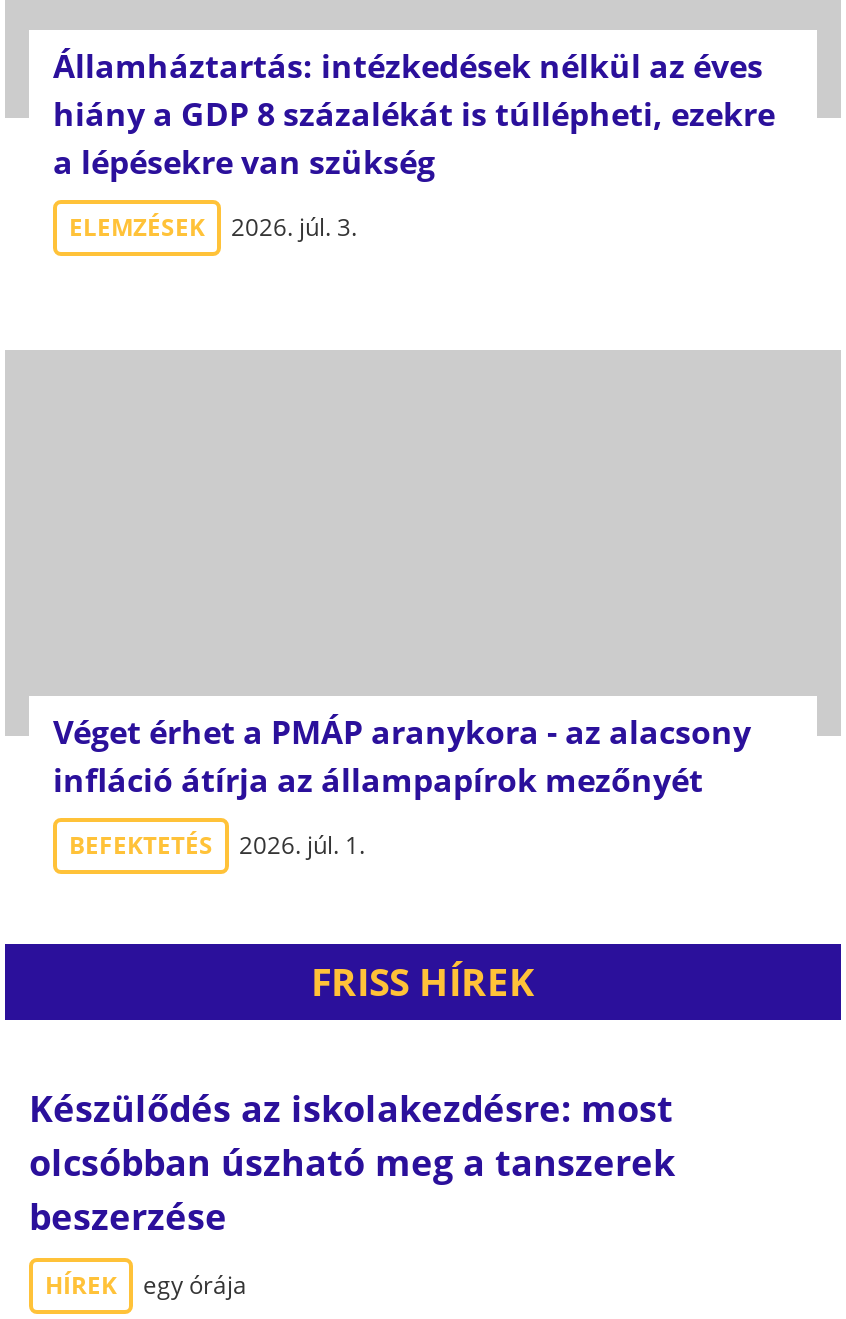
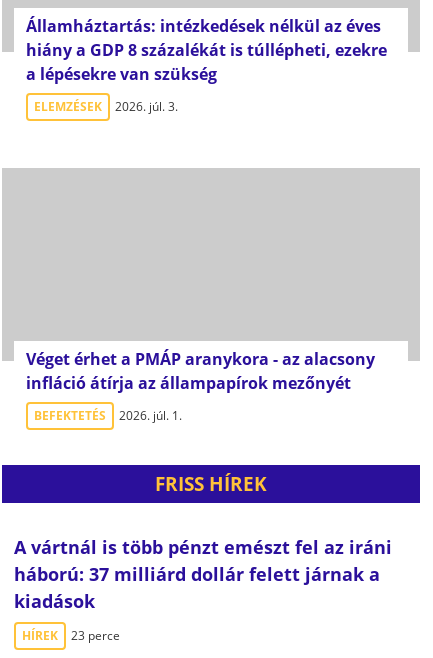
- Készülődés az iskolakezdésre: most
- olcsóbban úszható meg a tanszerek
- beszerzése
+ A vártnál is több pénzt emészt fel az iráni
+ háború: 37 milliárd dollár felett járnak a
+ kiadások

- egy órája
+ 23 perce
